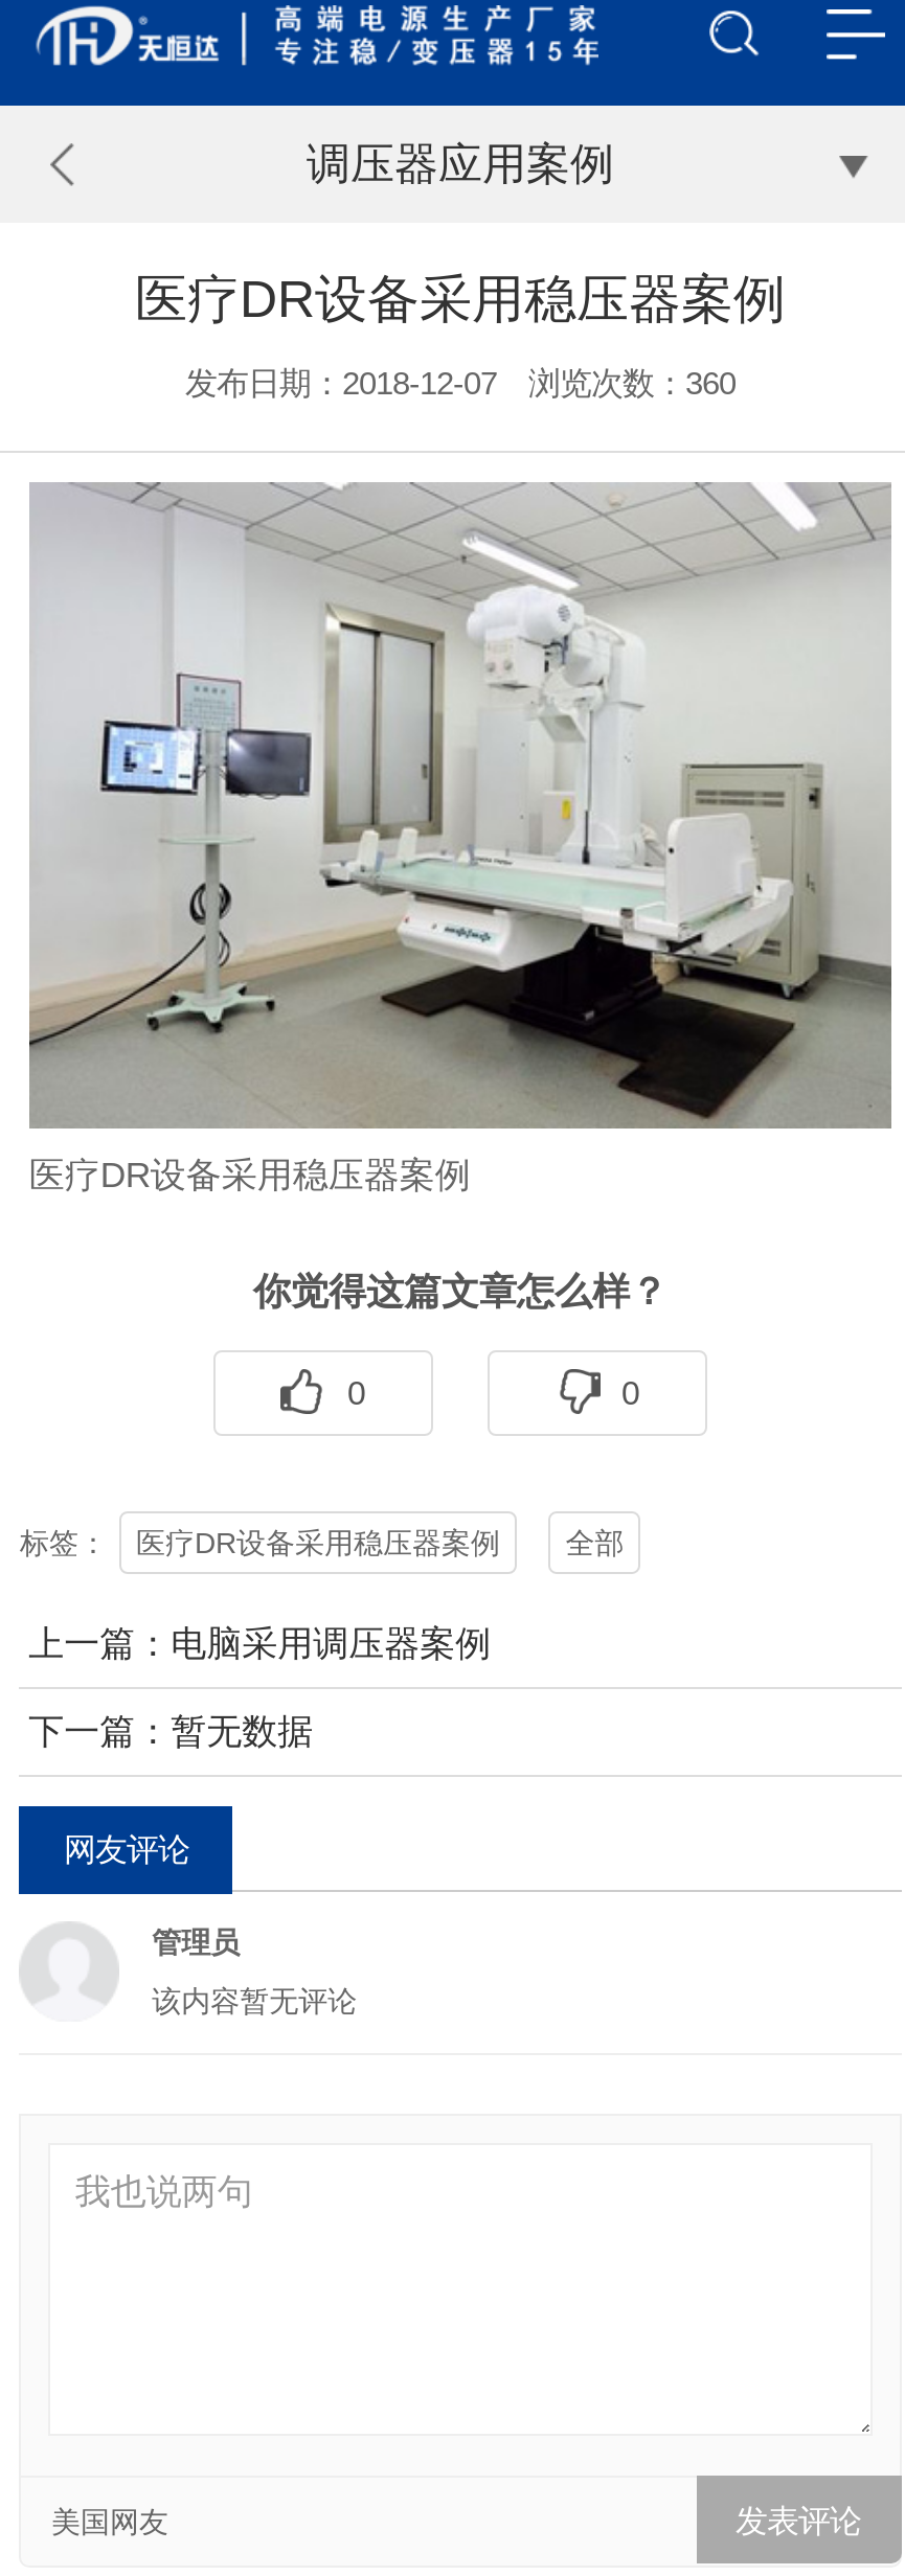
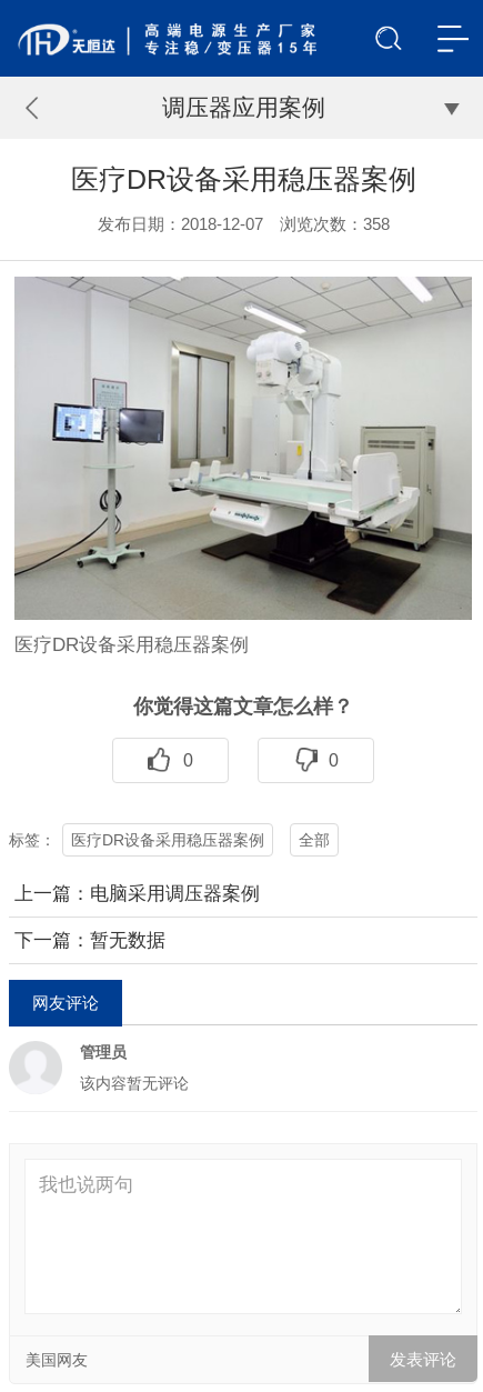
- 发布日期：2018-12-07 浏览次数：360
+ 发布日期：2018-12-07 浏览次数：358
